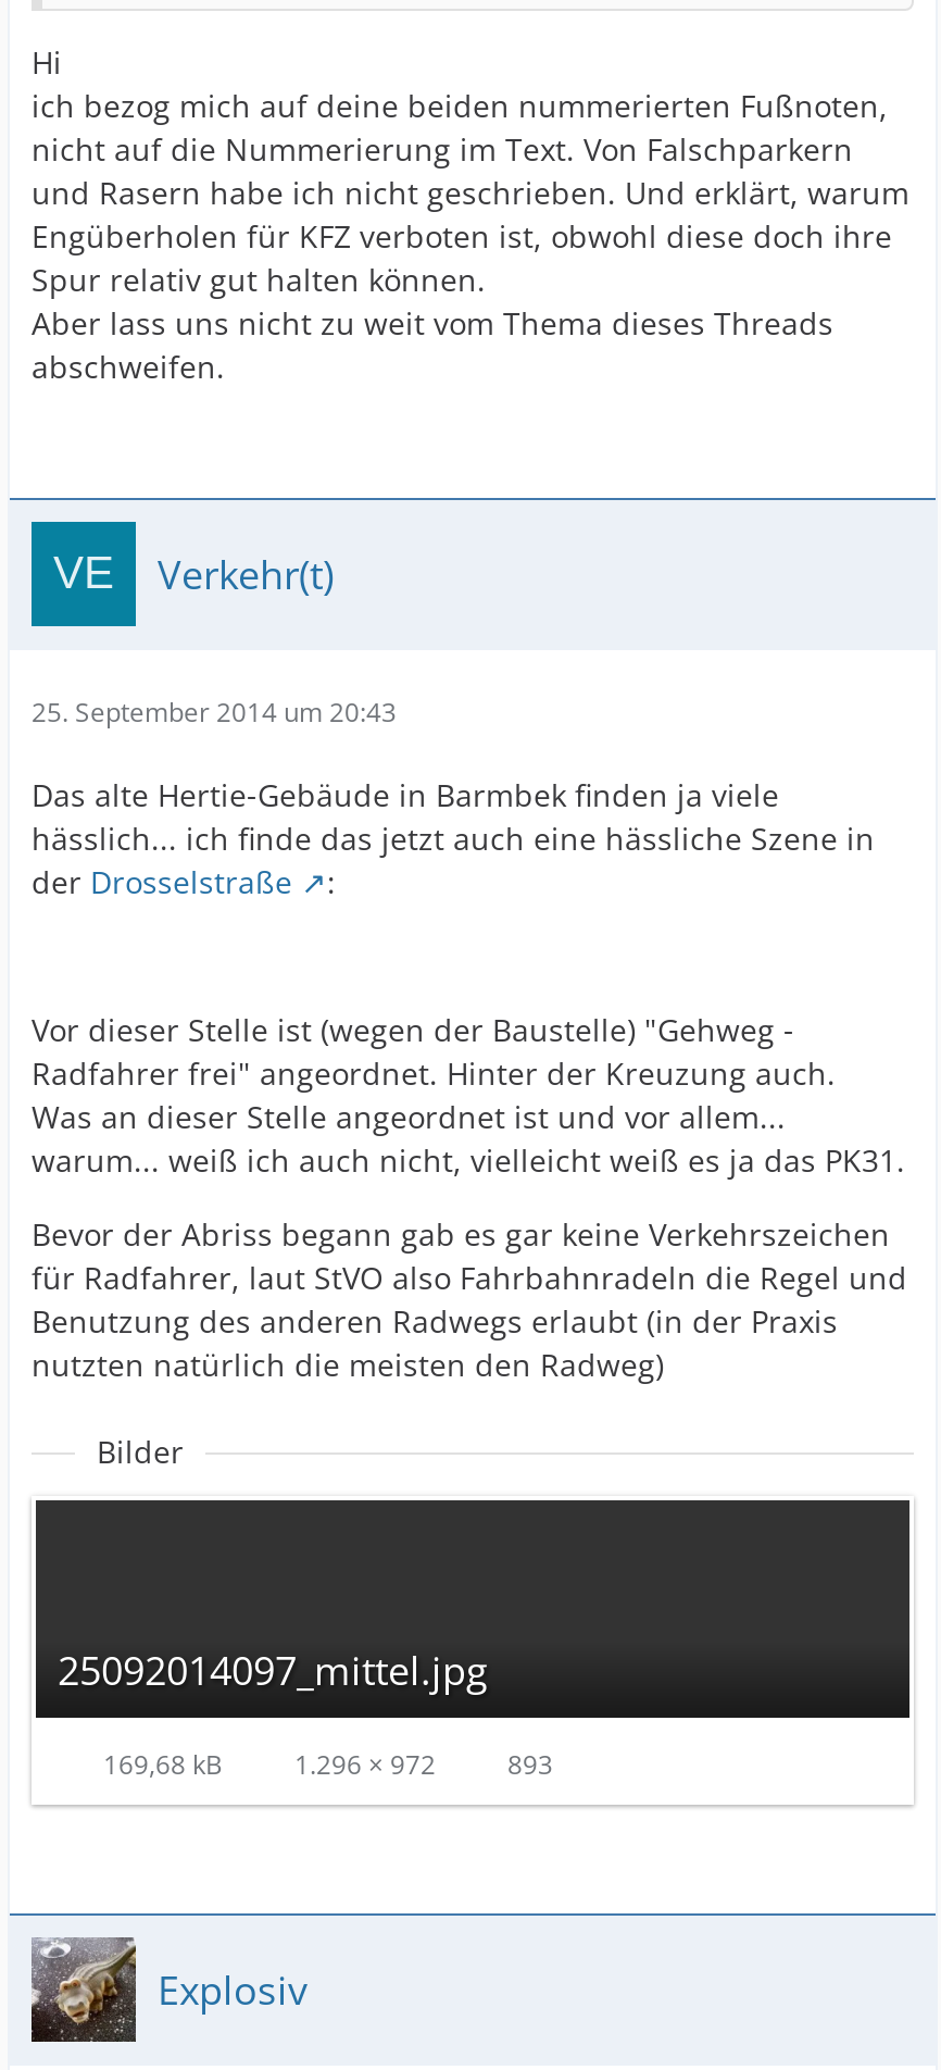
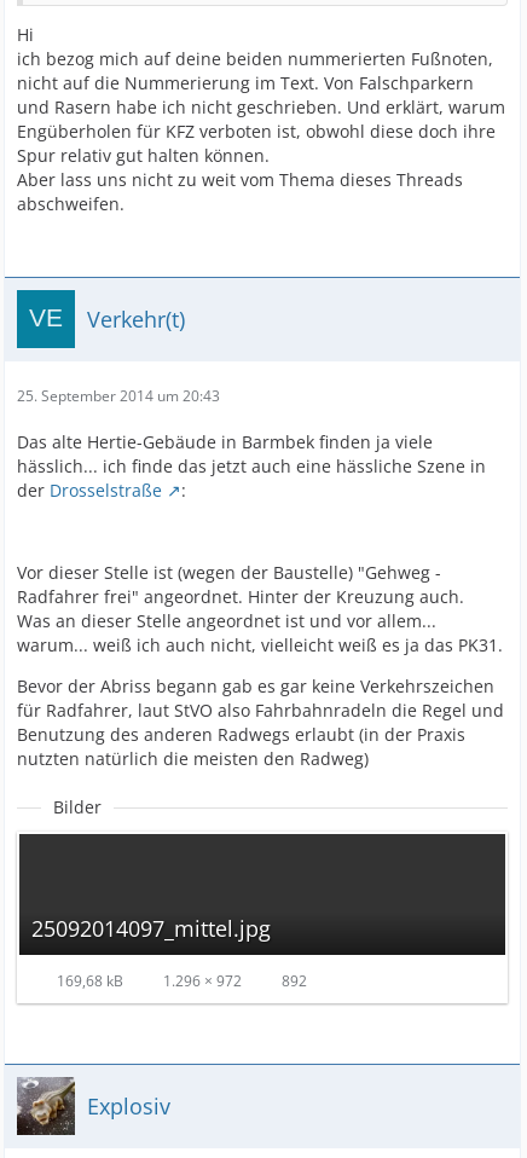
- 169,68 kB 1.296 × 972 893
+ 169,68 kB 1.296 × 972 892
